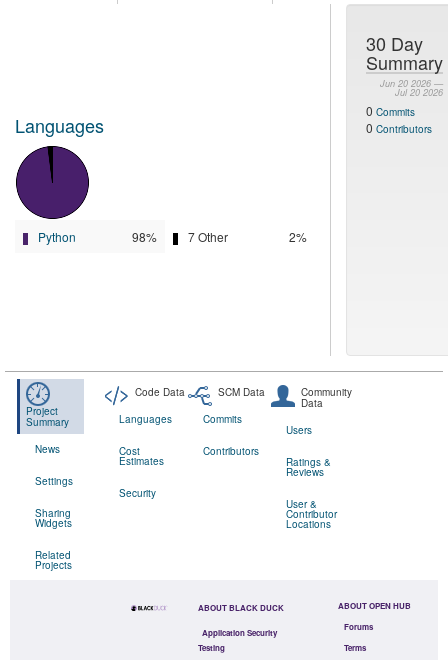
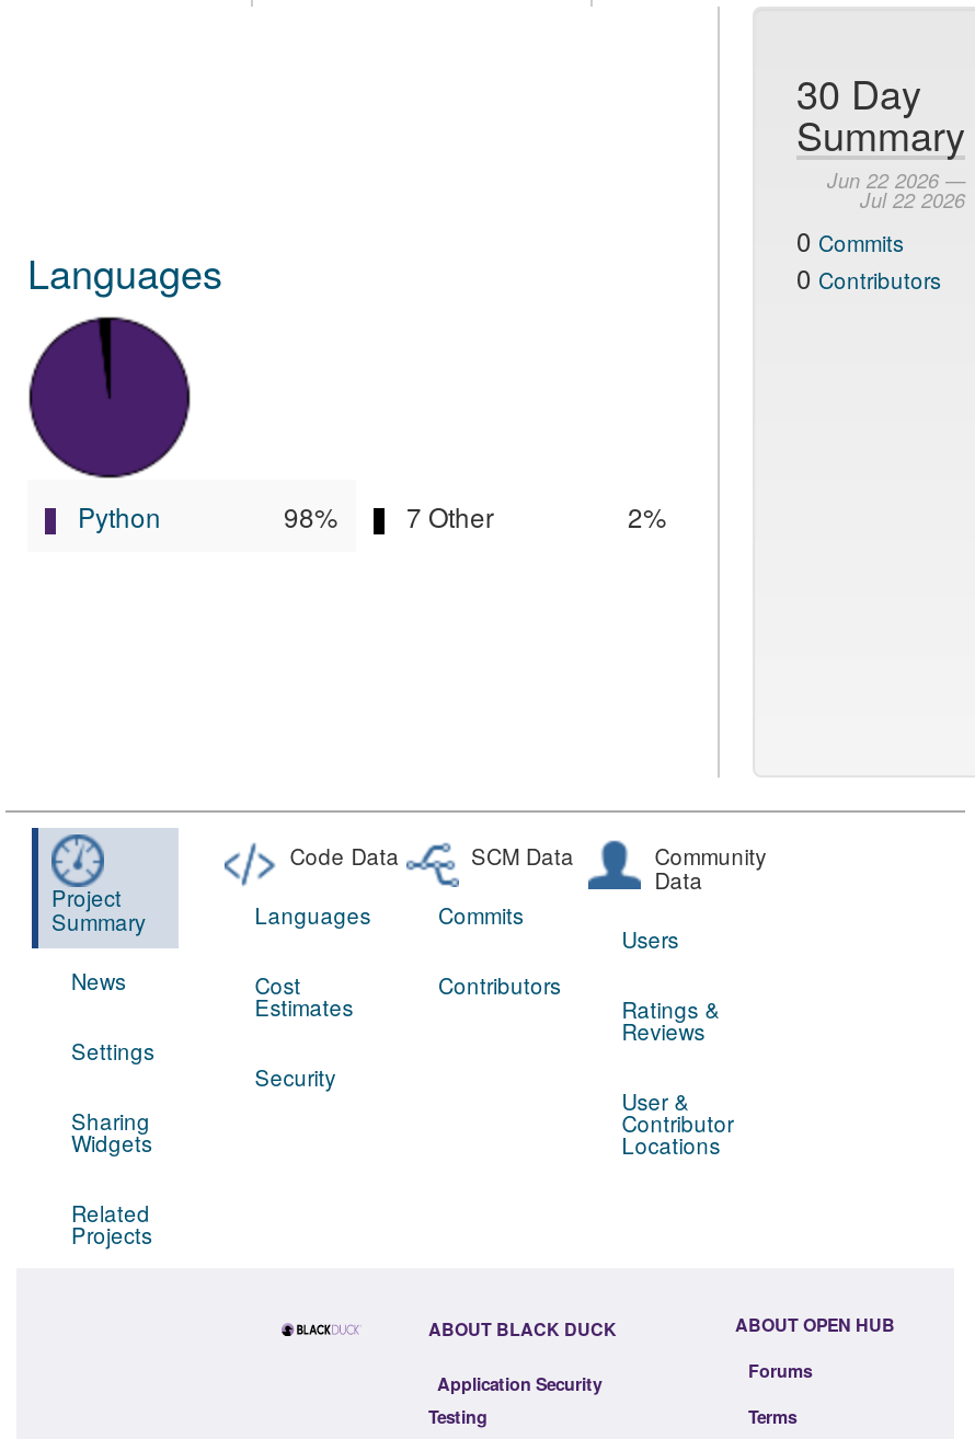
- Jun 20 2026 —
+ Jun 22 2026 —

- Jul 20 2026
+ Jul 22 2026
